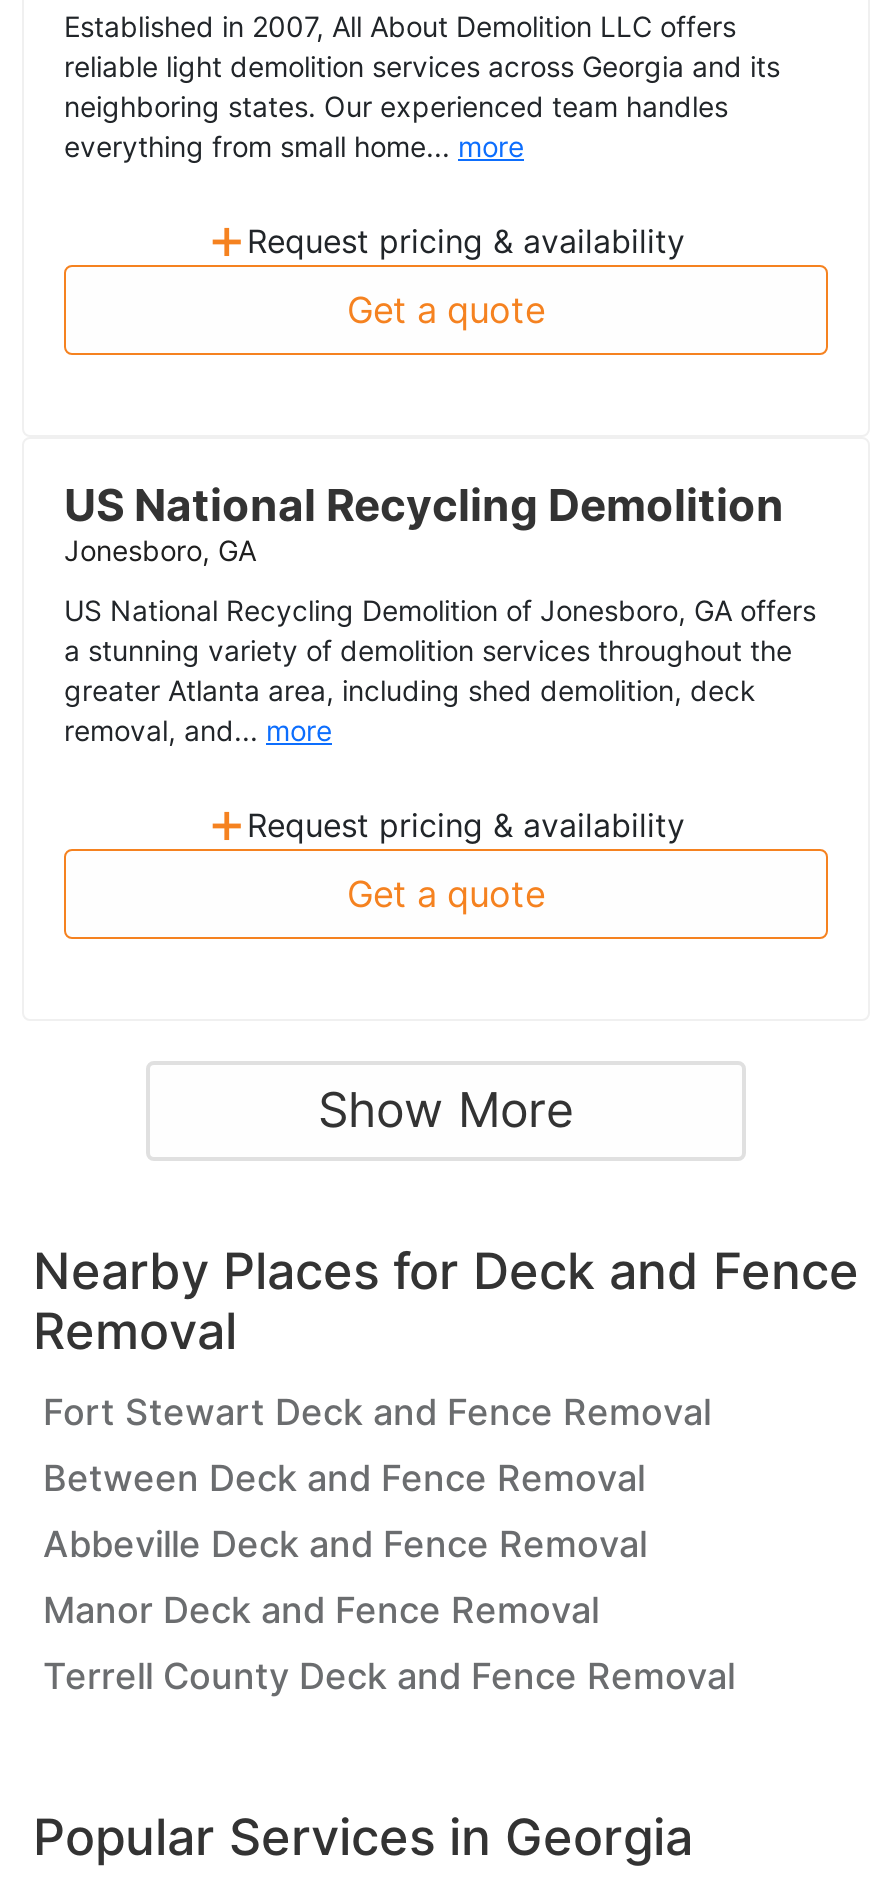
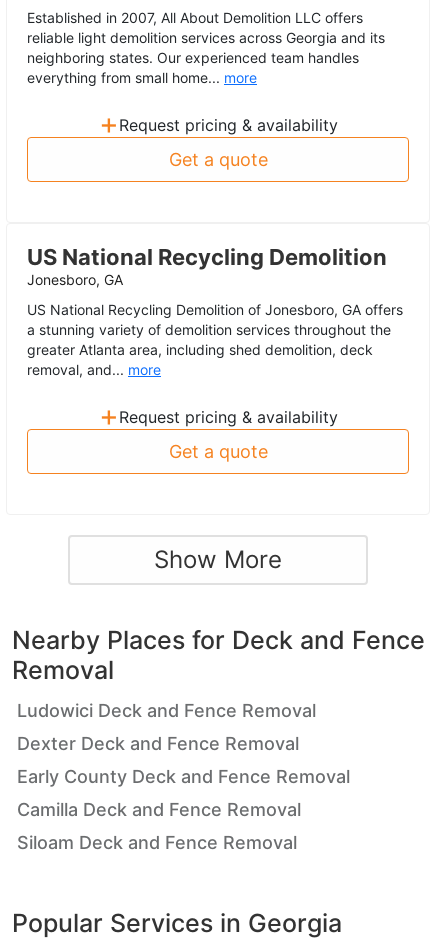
- Fort Stewart Deck and Fence Removal
+ Ludowici Deck and Fence Removal

- Between Deck and Fence Removal
+ Dexter Deck and Fence Removal

- Abbeville Deck and Fence Removal
+ Early County Deck and Fence Removal

- Manor Deck and Fence Removal
+ Camilla Deck and Fence Removal

- Terrell County Deck and Fence Removal
+ Siloam Deck and Fence Removal
